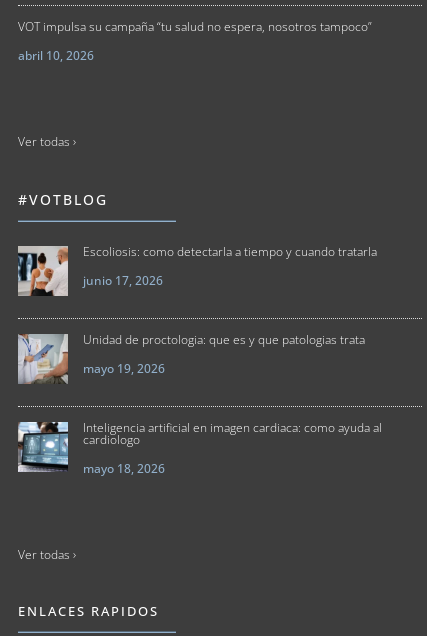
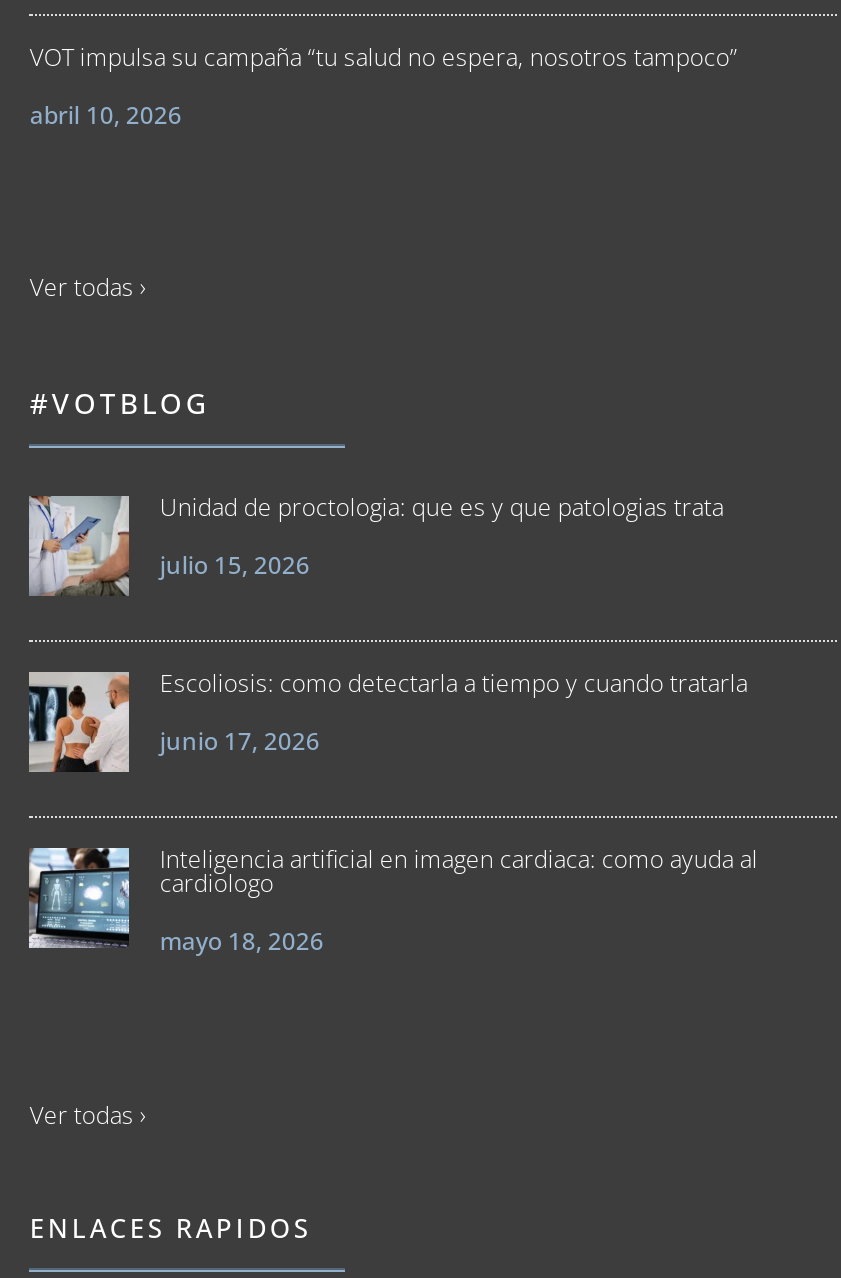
+ julio 15, 2026

moved down: [image] | Escoliosis: como detectarla a tiempo y cuando tratarla | junio 17, 2026

moved up: [image] | Unidad de proctologia: que es y que patologias trata

- mayo 19, 2026
